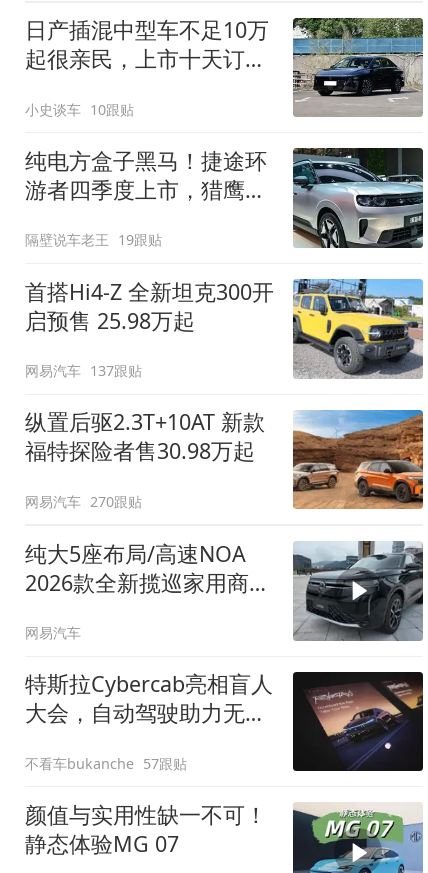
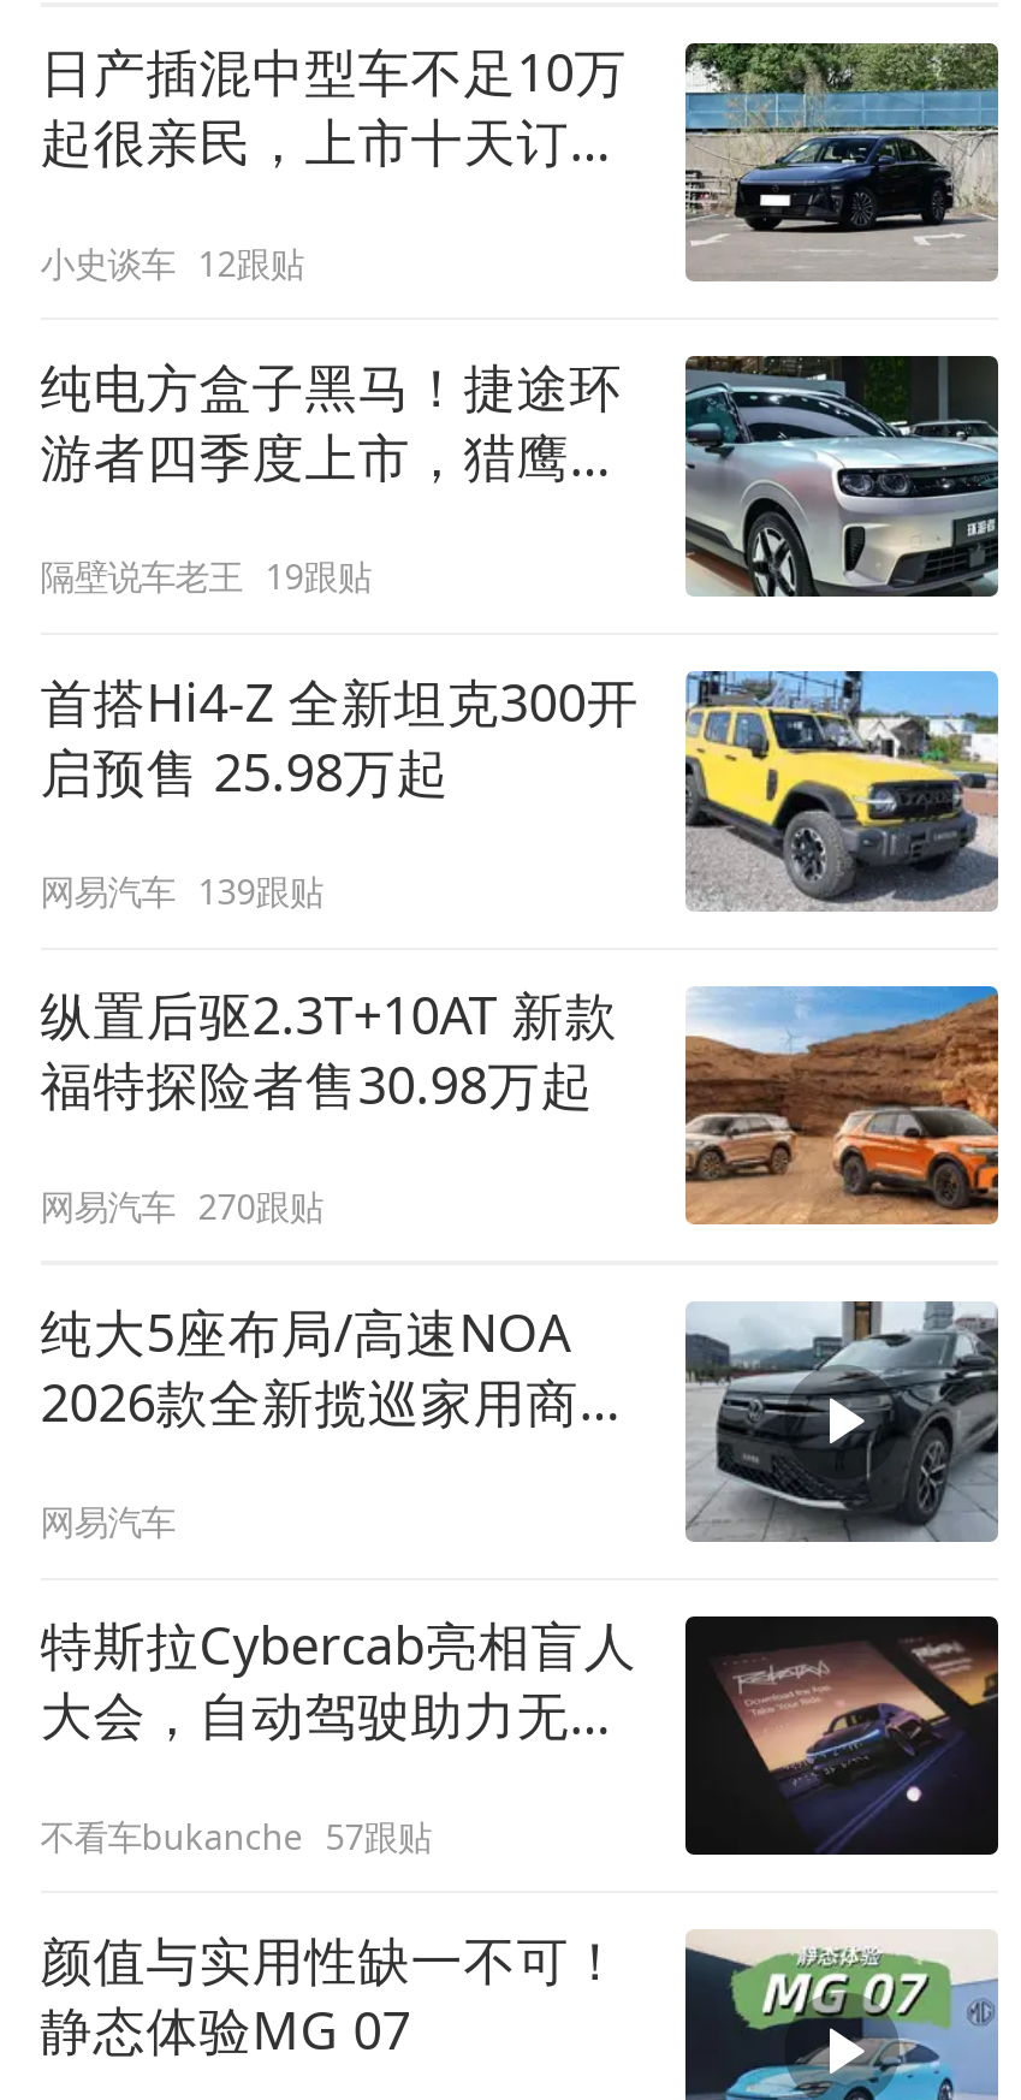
- 小史谈车 10跟贴
+ 小史谈车 12跟贴

- 网易汽车 137跟贴
+ 网易汽车 139跟贴
